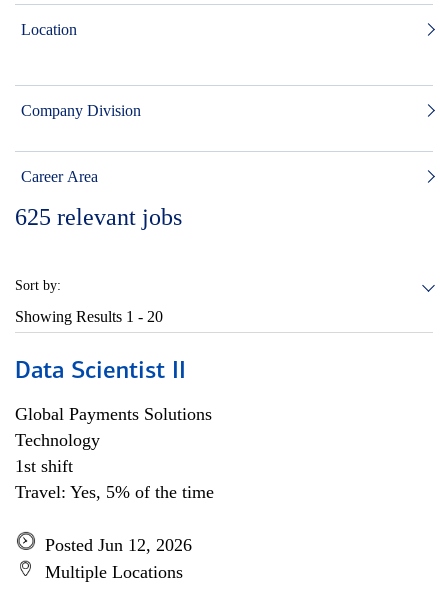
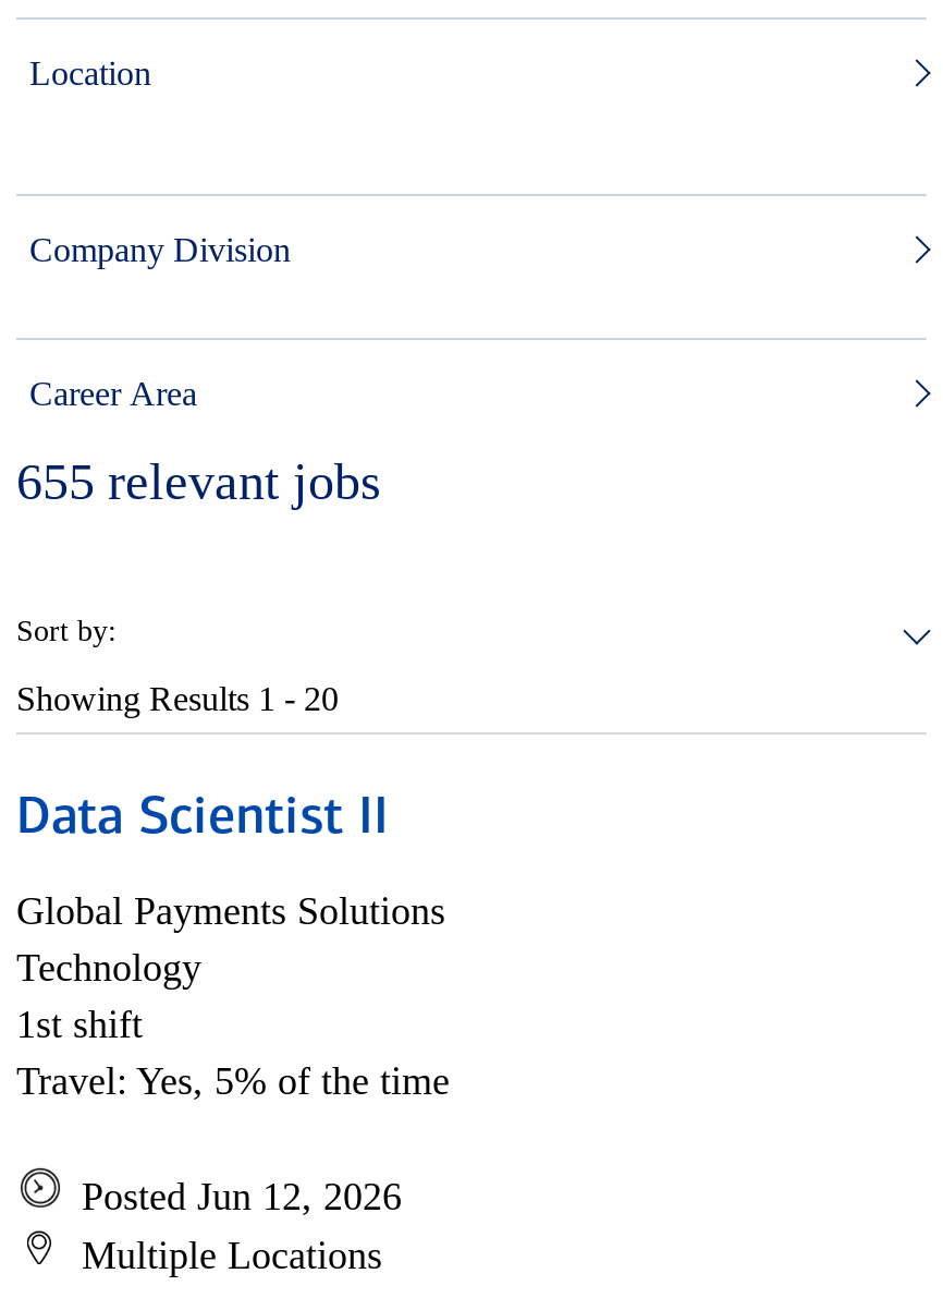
- 625 relevant jobs
+ 655 relevant jobs
